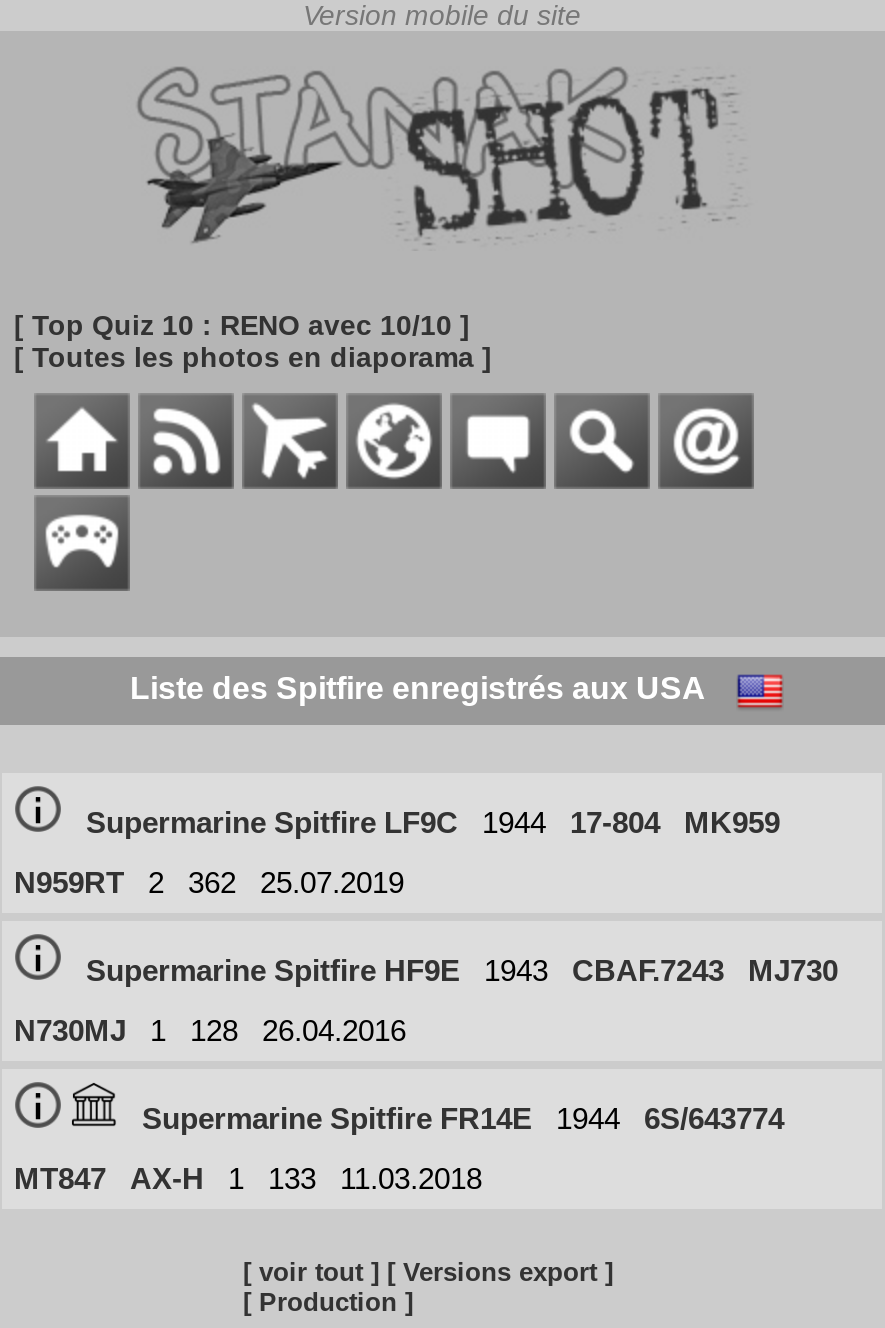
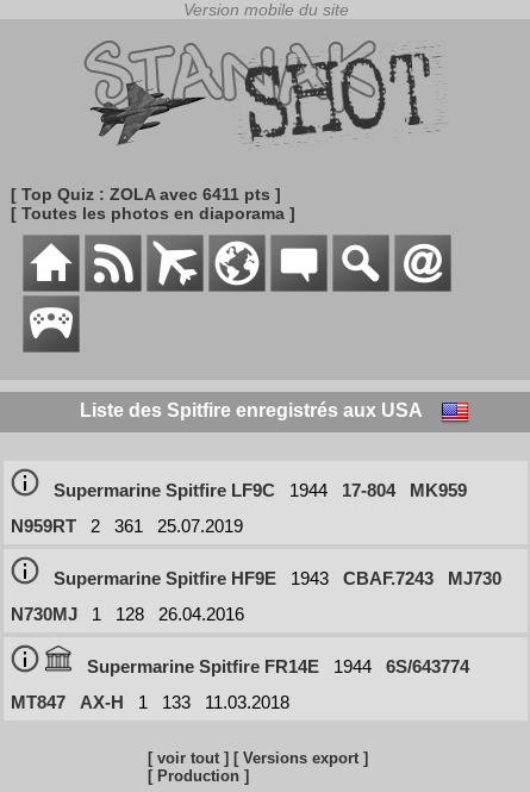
- [ Top Quiz 10 : RENO avec 10/10 ]
+ [ Top Quiz : ZOLA avec 6411 pts ]

- N959RT 2 362 25.07.2019
+ N959RT 2 361 25.07.2019
